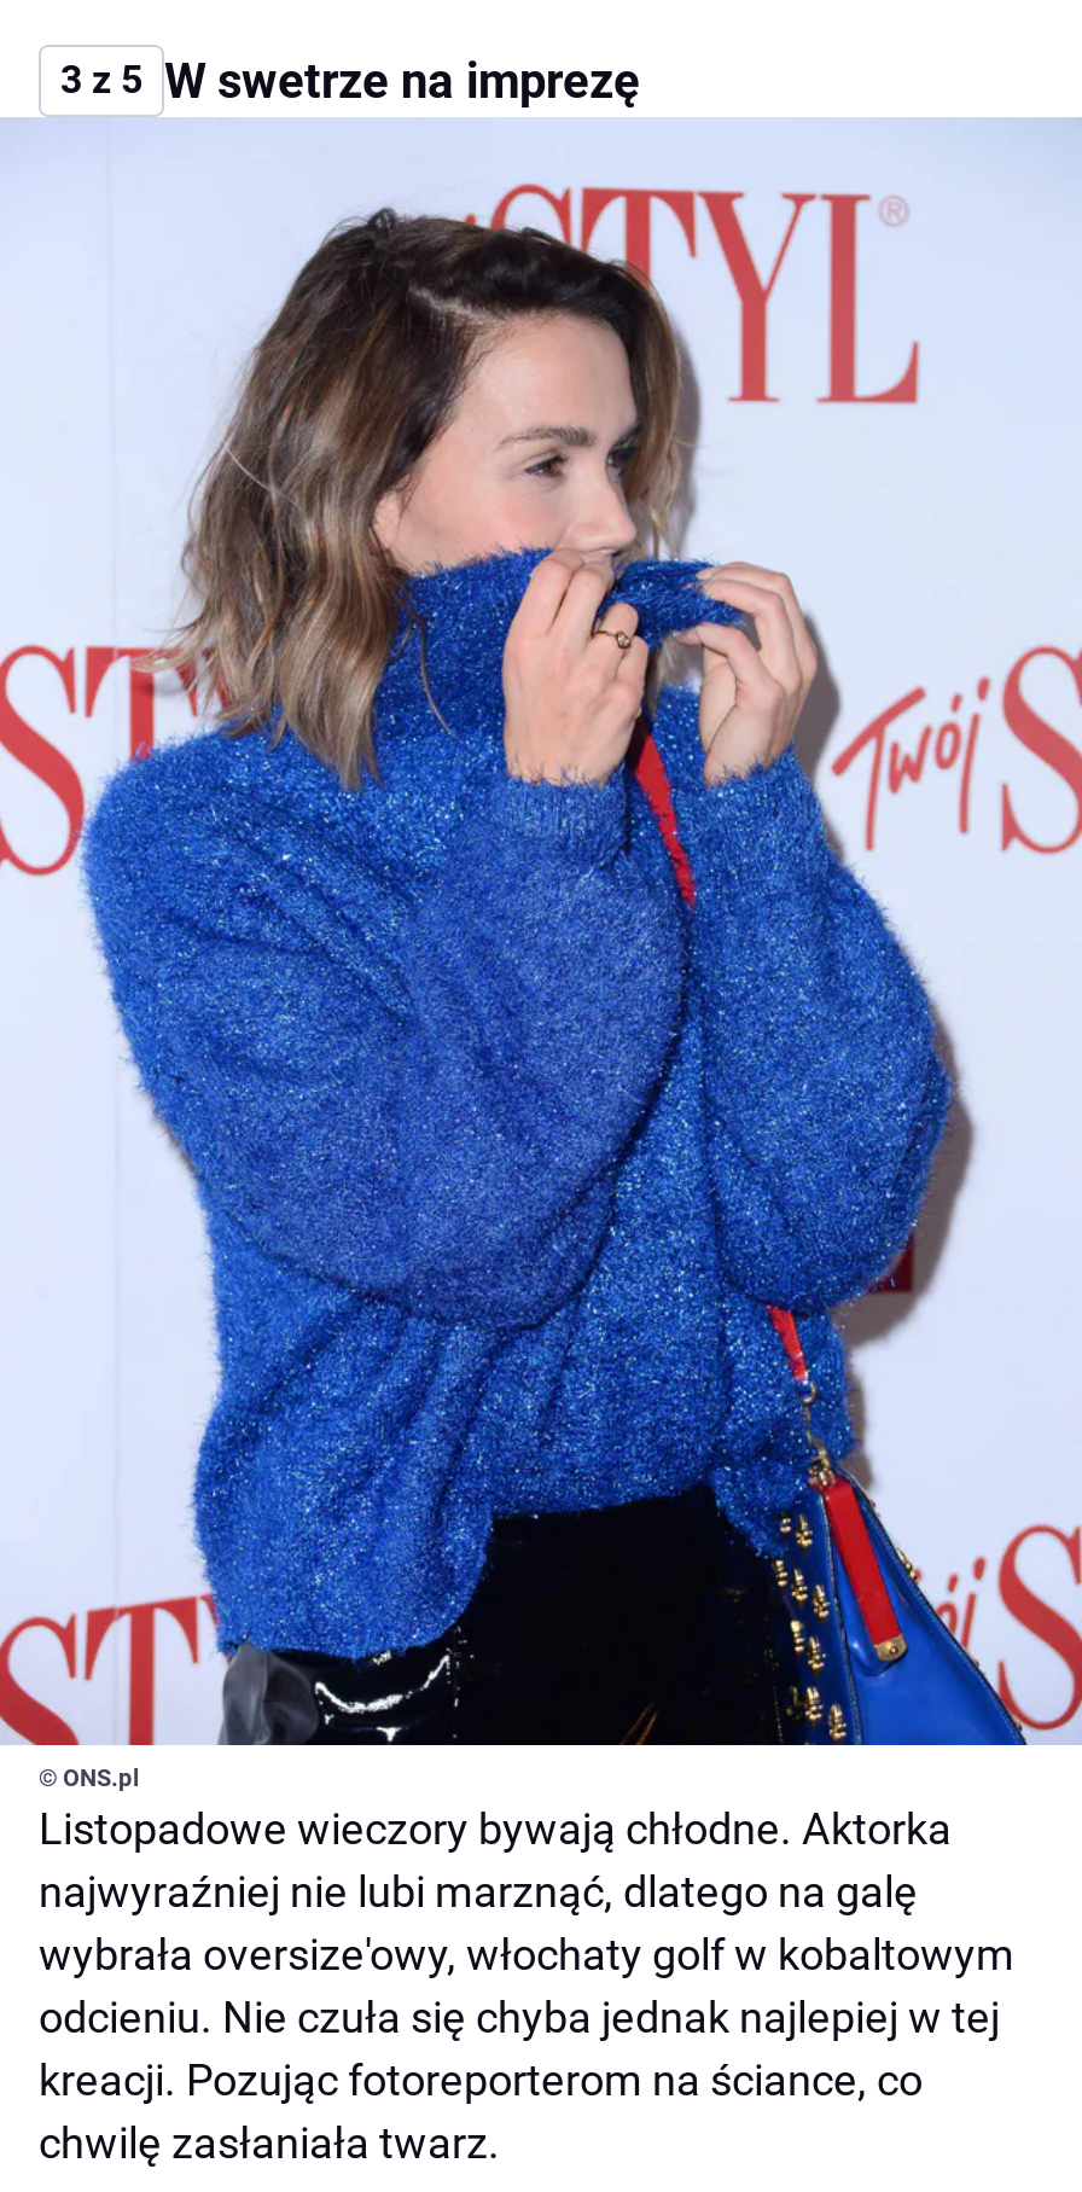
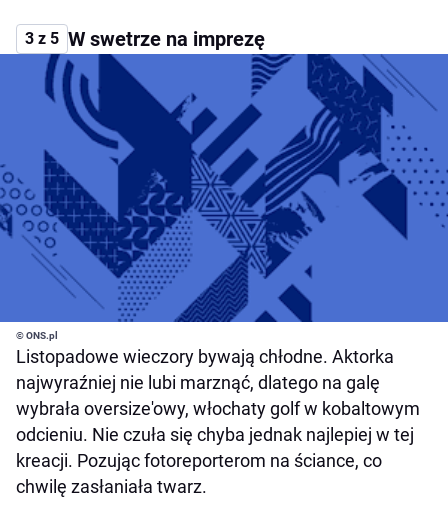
- [image]
+ [image]
